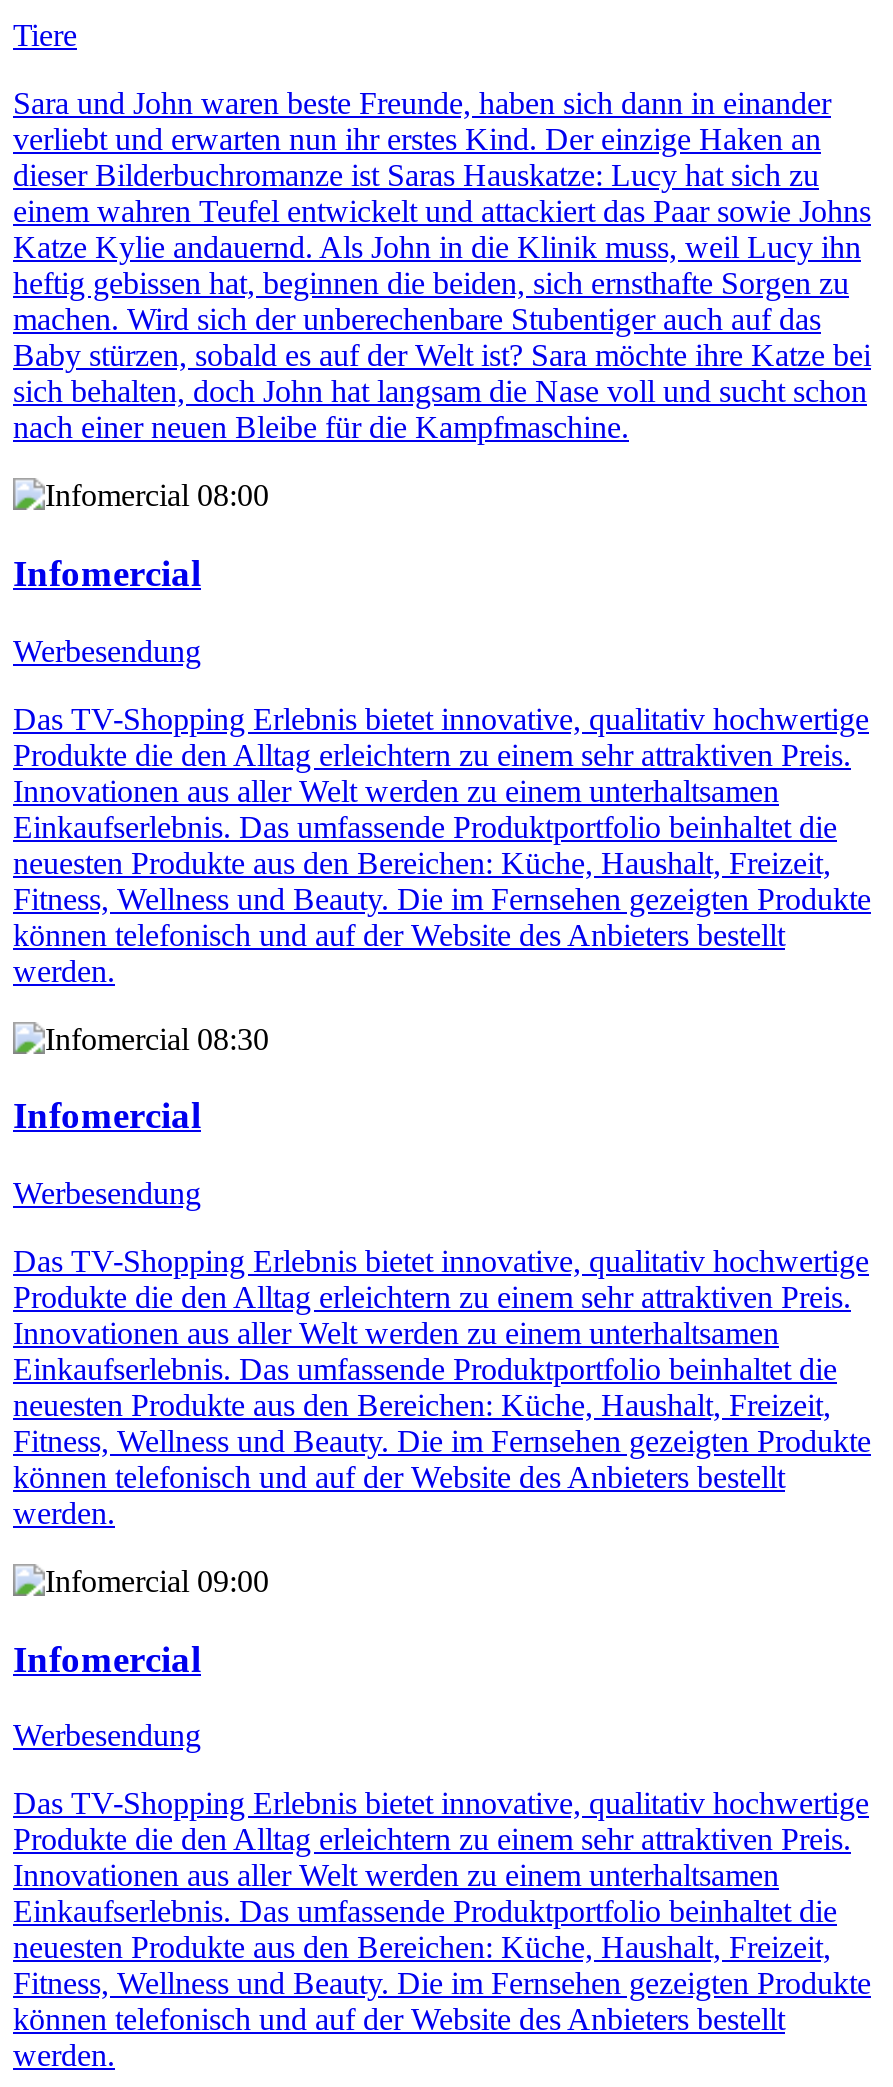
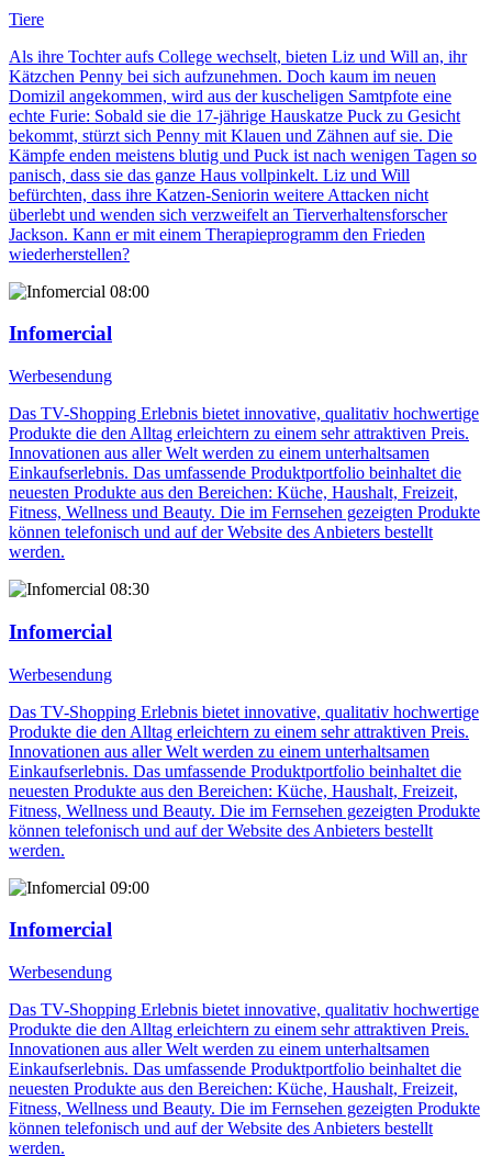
- Sara und John waren beste Freunde, haben sich dann in einander
- verliebt und erwarten nun ihr erstes Kind. Der einzige Haken an
- dieser Bilderbuchromanze ist Saras Hauskatze: Lucy hat sich zu
- einem wahren Teufel entwickelt und attackiert das Paar sowie Johns
- Katze Kylie andauernd. Als John in die Klinik muss, weil Lucy ihn
- heftig gebissen hat, beginnen die beiden, sich ernsthafte Sorgen zu
- machen. Wird sich der unberechenbare Stubentiger auch auf das
- Baby stürzen, sobald es auf der Welt ist? Sara möchte ihre Katze bei
- sich behalten, doch John hat langsam die Nase voll und sucht schon
- nach einer neuen Bleibe für die Kampfmaschine.
+ Als ihre Tochter aufs College wechselt, bieten Liz und Will an, ihr
+ Kätzchen Penny bei sich aufzunehmen. Doch kaum im neuen
+ Domizil angekommen, wird aus der kuscheligen Samtpfote eine
+ echte Furie: Sobald sie die 17-jährige Hauskatze Puck zu Gesicht
+ bekommt, stürzt sich Penny mit Klauen und Zähnen auf sie. Die
+ Kämpfe enden meistens blutig und Puck ist nach wenigen Tagen so
+ panisch, dass sie das ganze Haus vollpinkelt. Liz und Will
+ befürchten, dass ihre Katzen-Seniorin weitere Attacken nicht
+ überlebt und wenden sich verzweifelt an Tierverhaltensforscher
+ Jackson. Kann er mit einem Therapieprogramm den Frieden
+ wiederherstellen?
